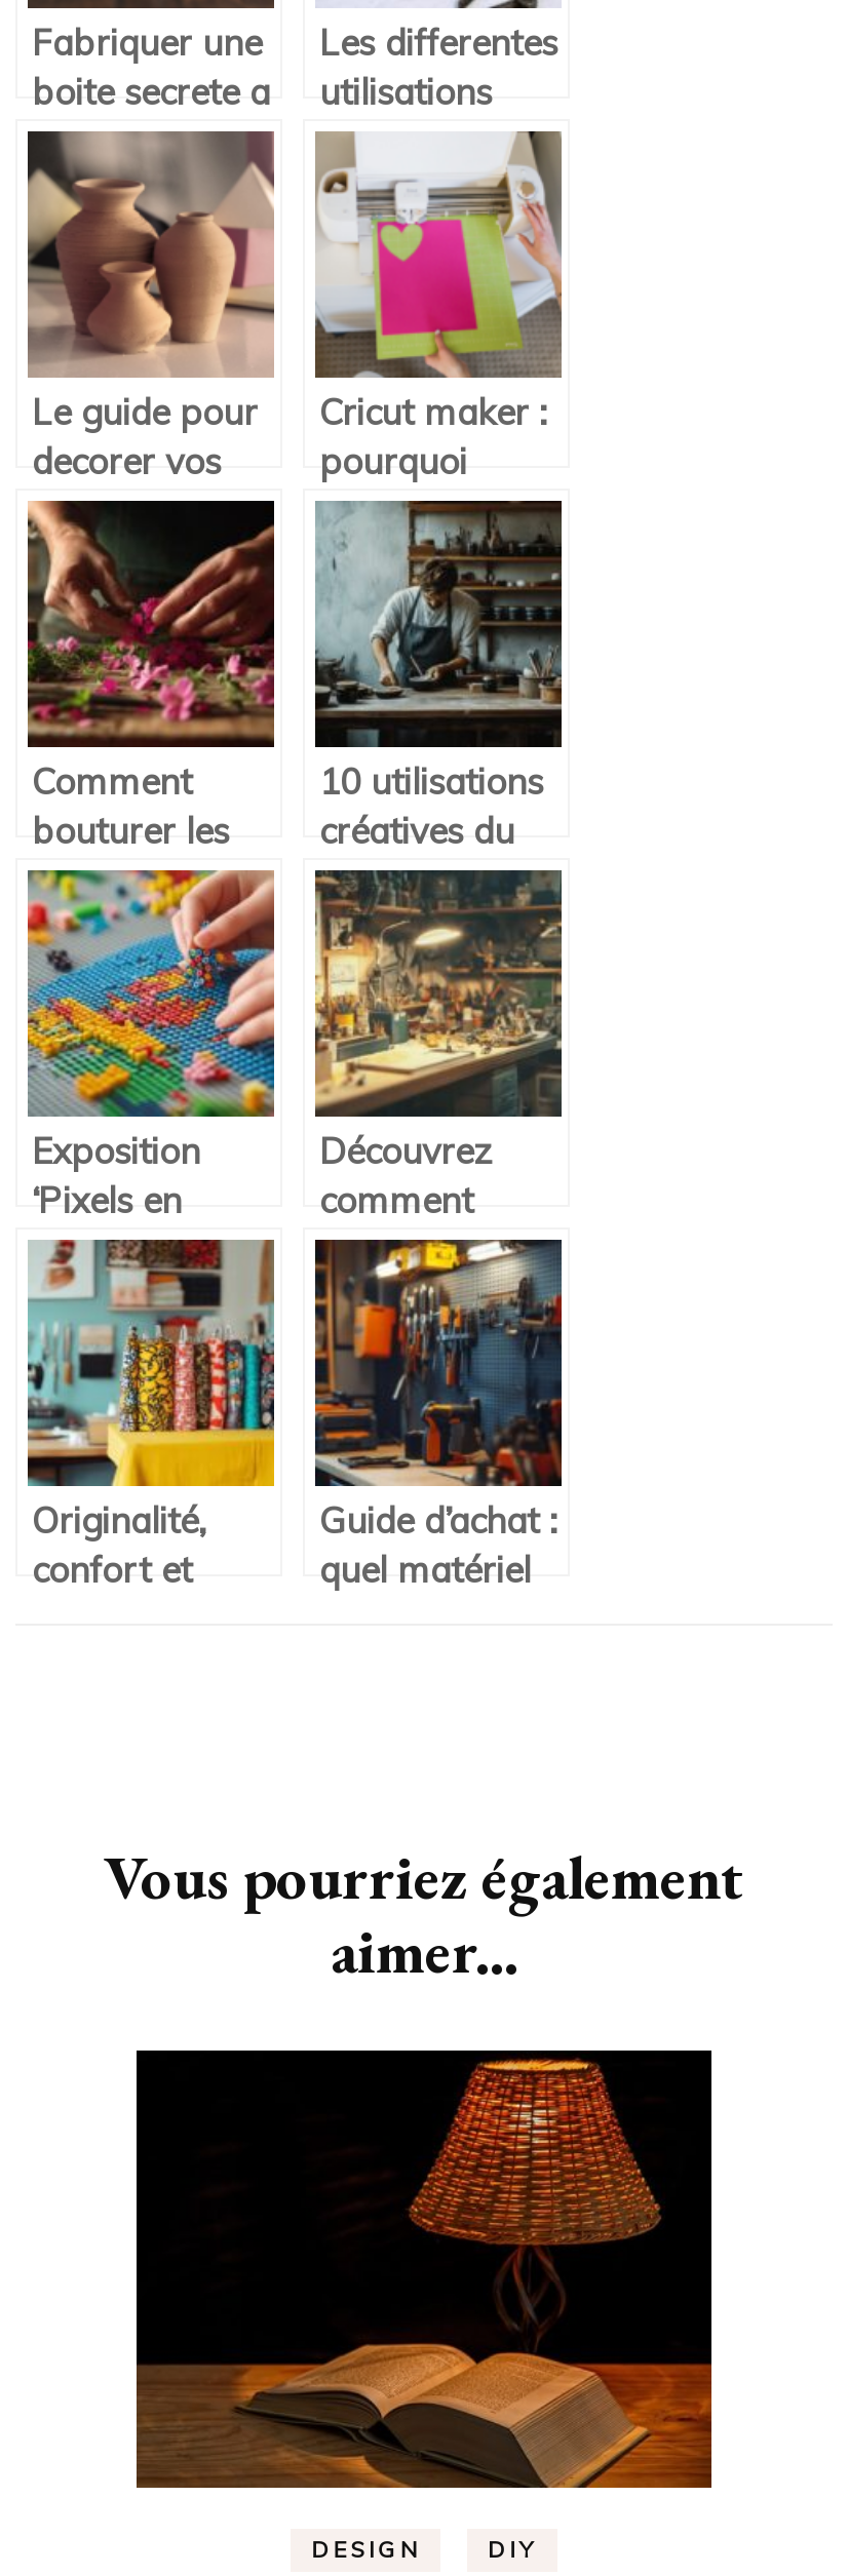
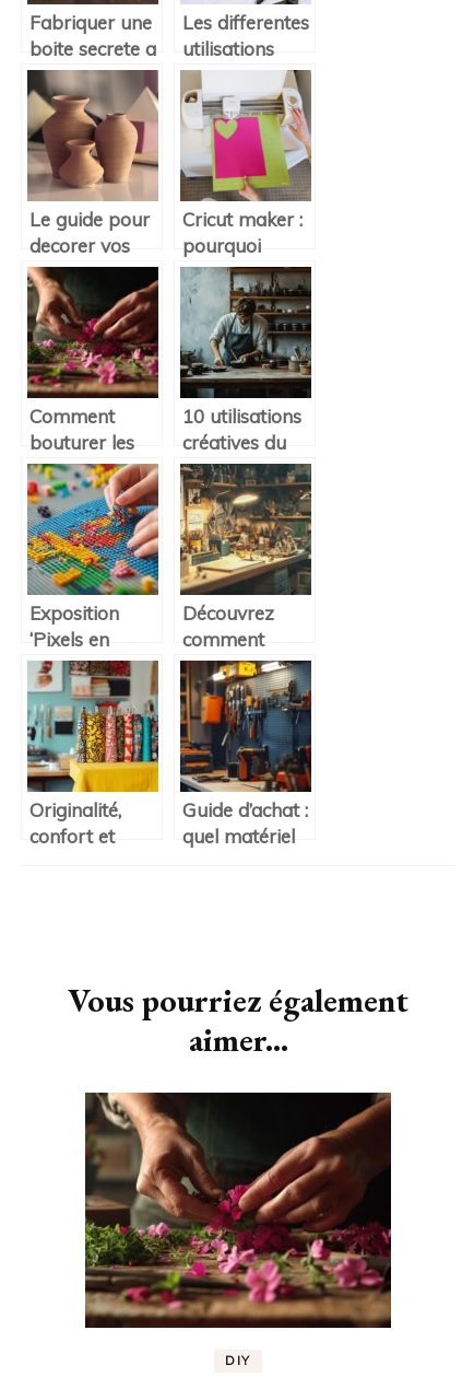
- [image]
+ [image]

- DESIGN
